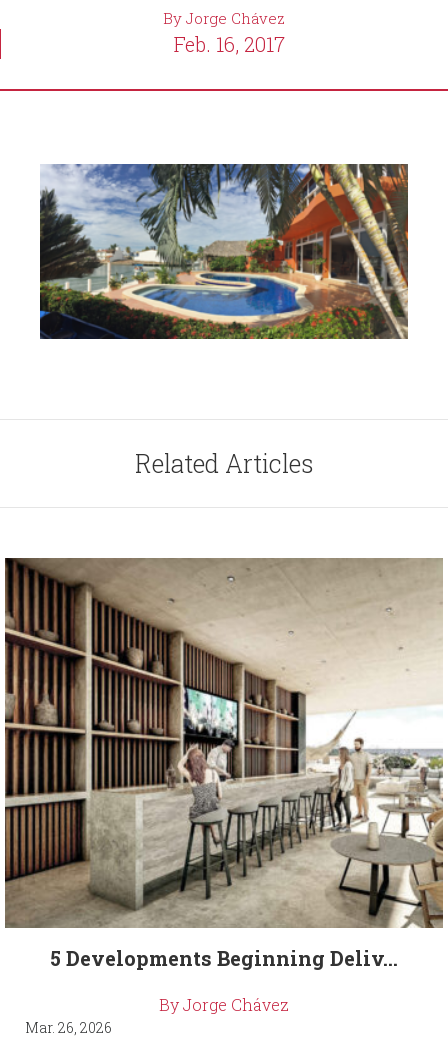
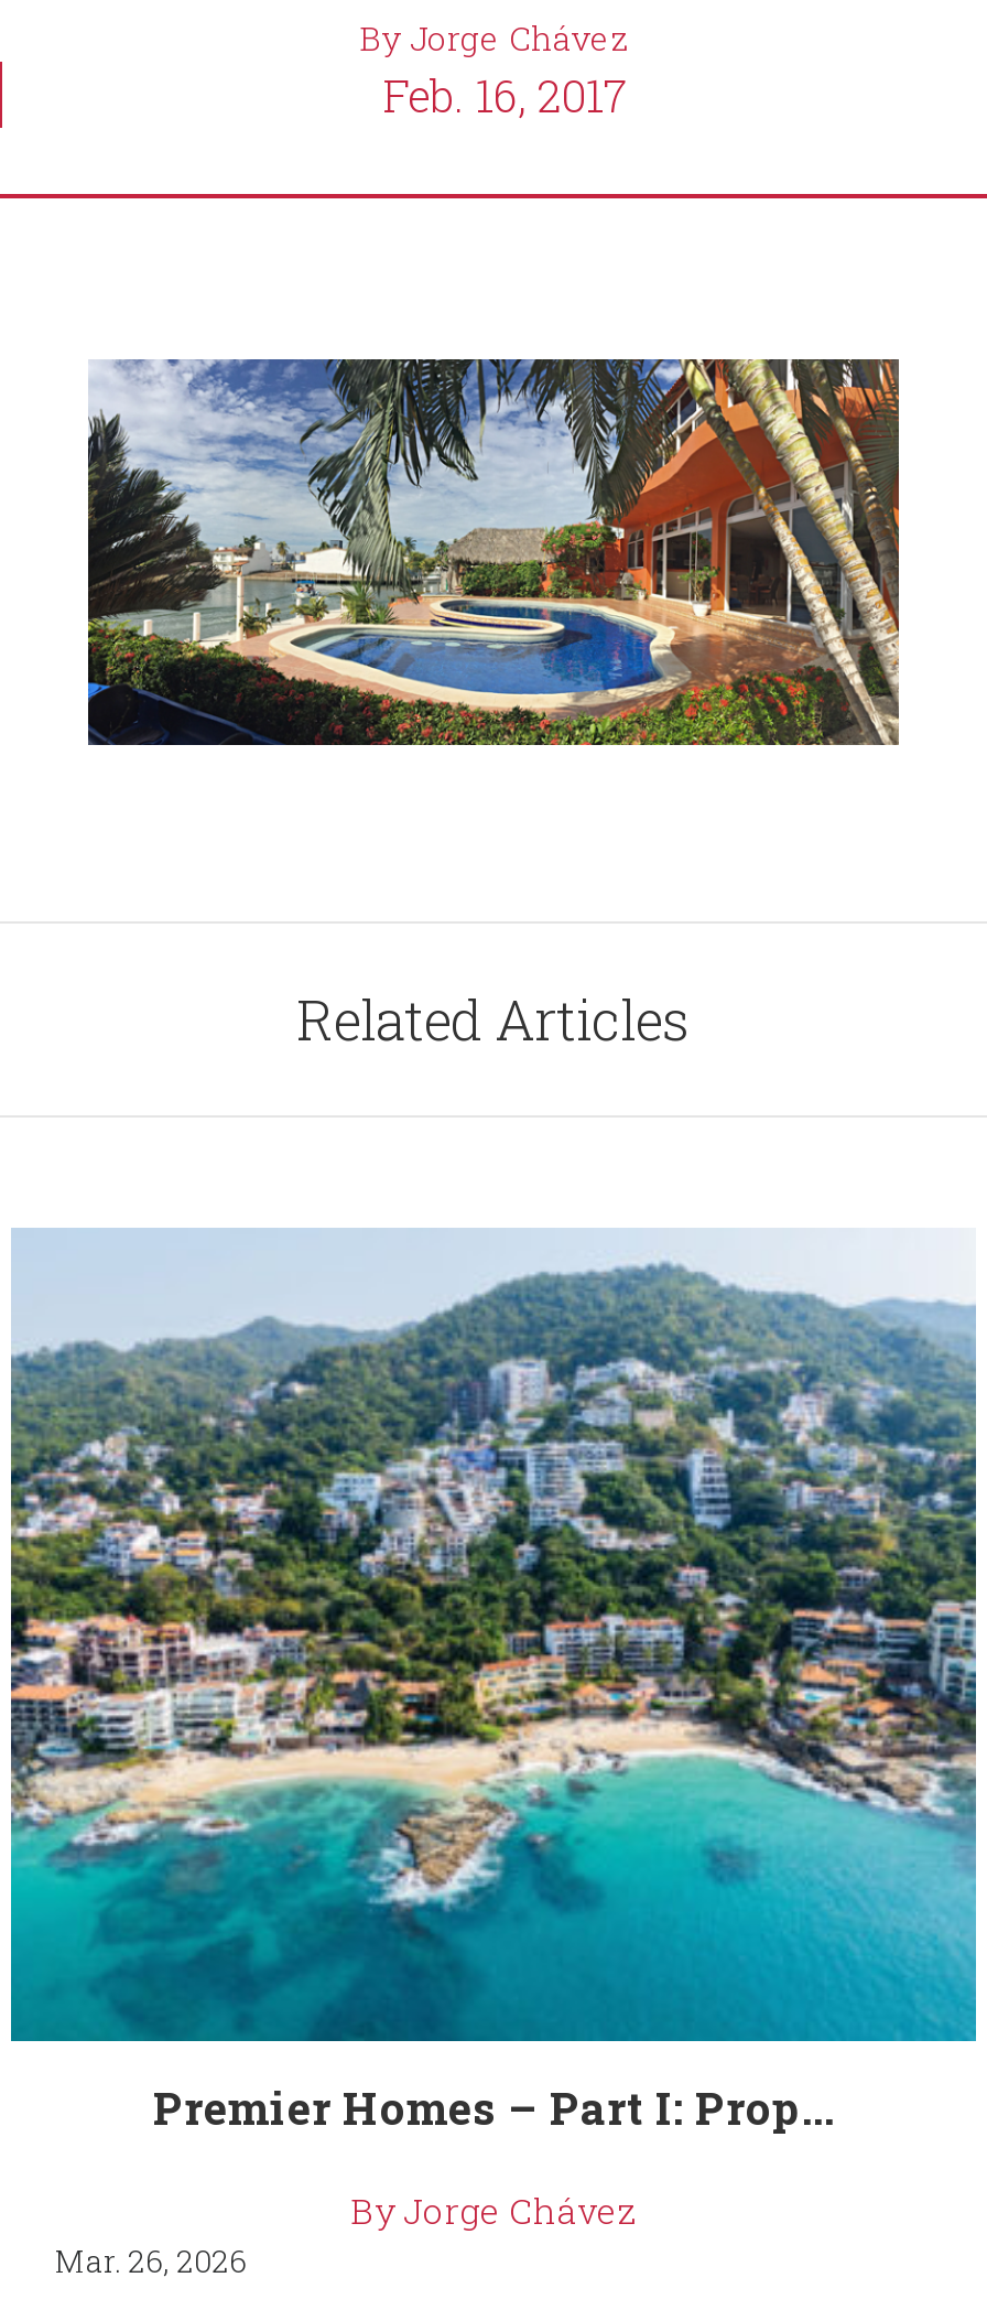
- [image]
- 5 Developments Beginning Deliv...
+ [image]
+ Premier Homes – Part I: Prop...
